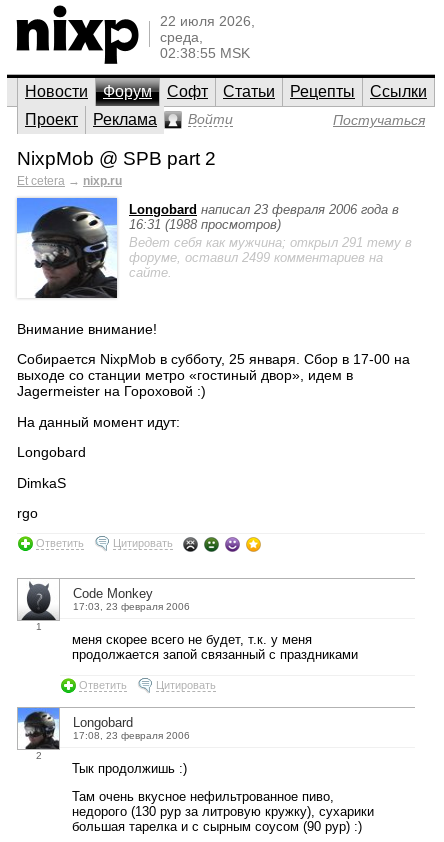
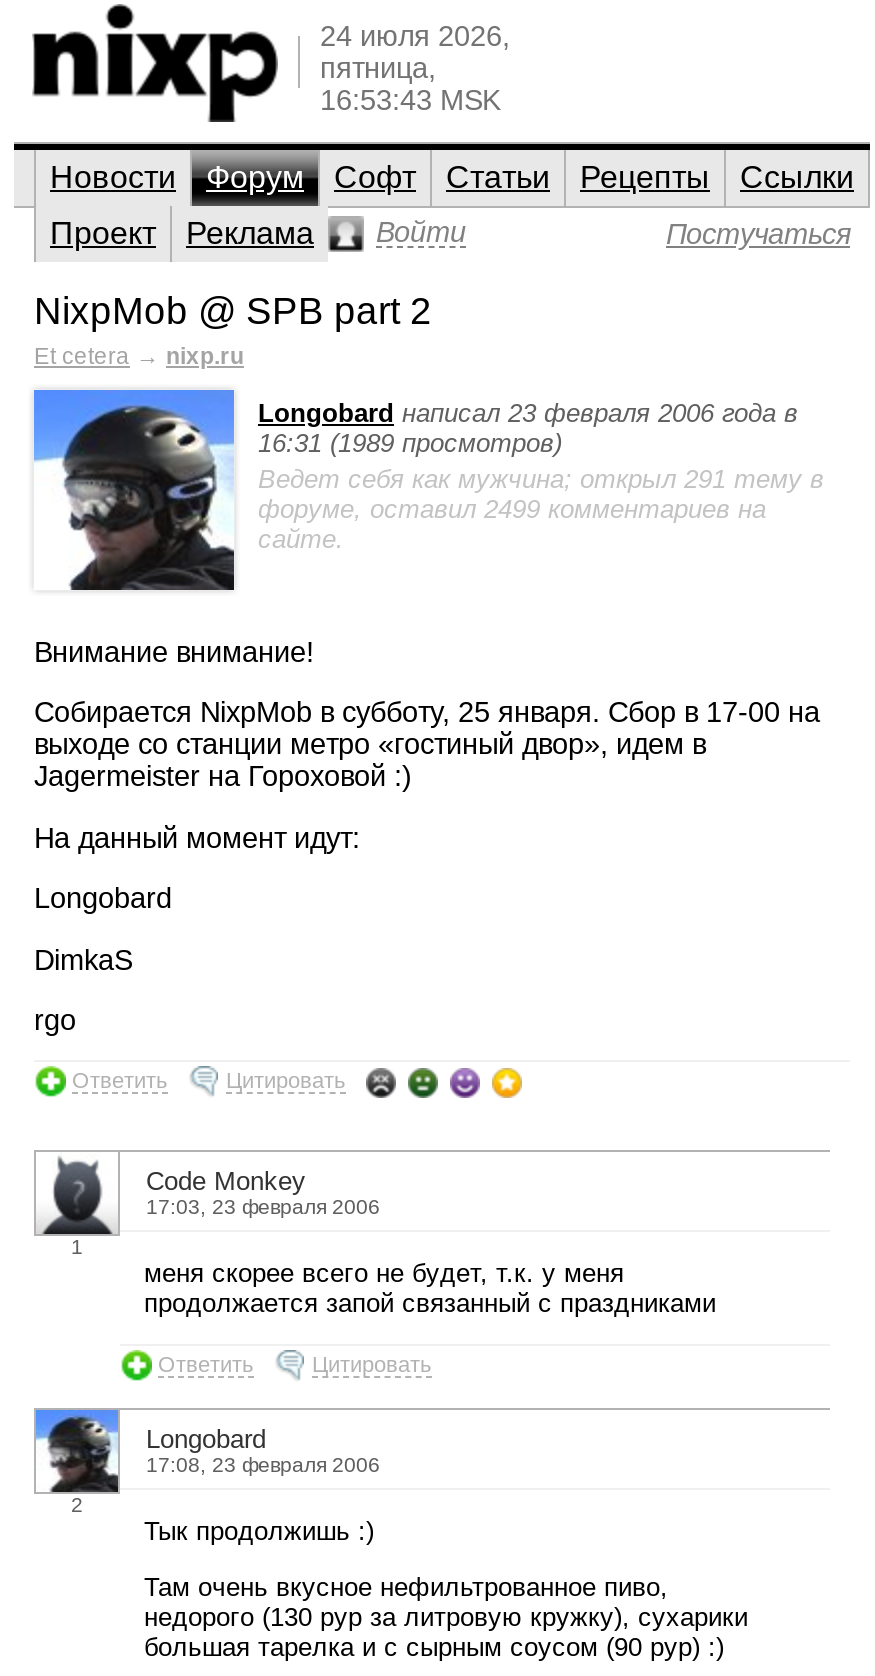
- 22 июля 2026,
- среда,
- 02:38:55 MSK
+ 24 июля 2026,
+ пятница,
+ 16:53:43 MSK

- 16:31 (1988 просмотров)
+ 16:31 (1989 просмотров)
